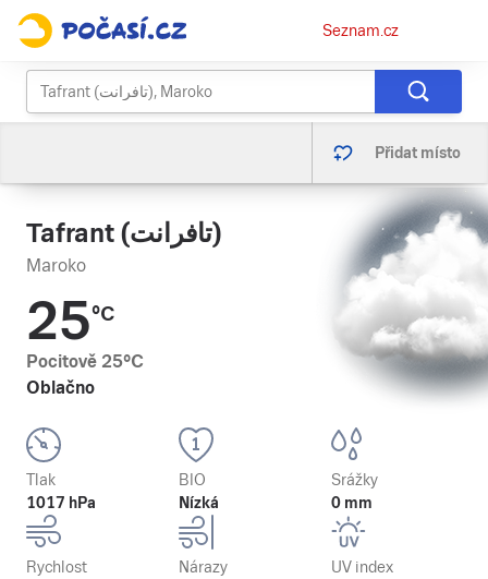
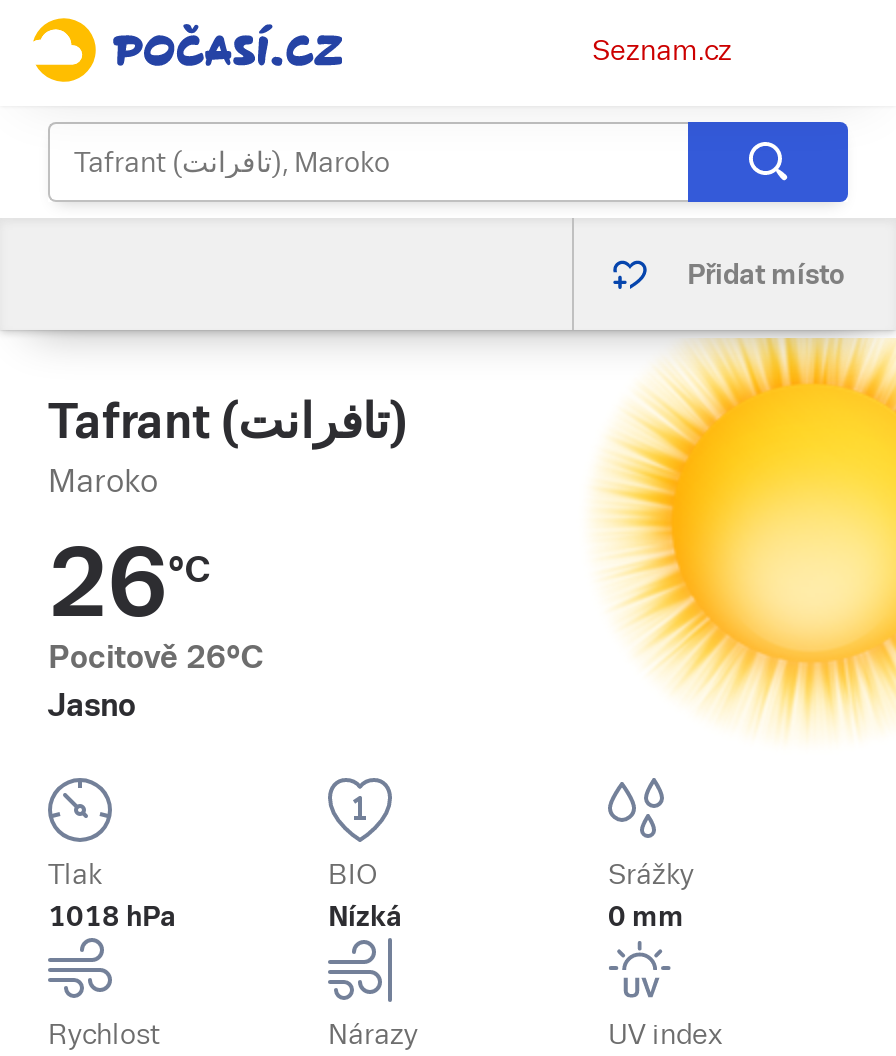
- [image]
+ [image]

- 25°C
- Pocitově 25°C
- Oblačno
+ 26°C
+ Pocitově 26°C
+ Jasno

- 1017 hPa
+ 1018 hPa
